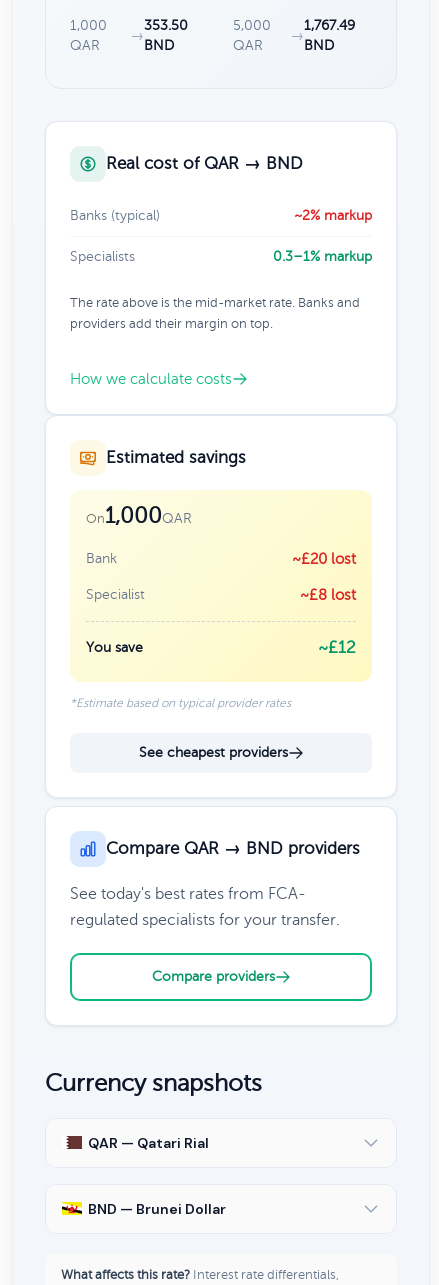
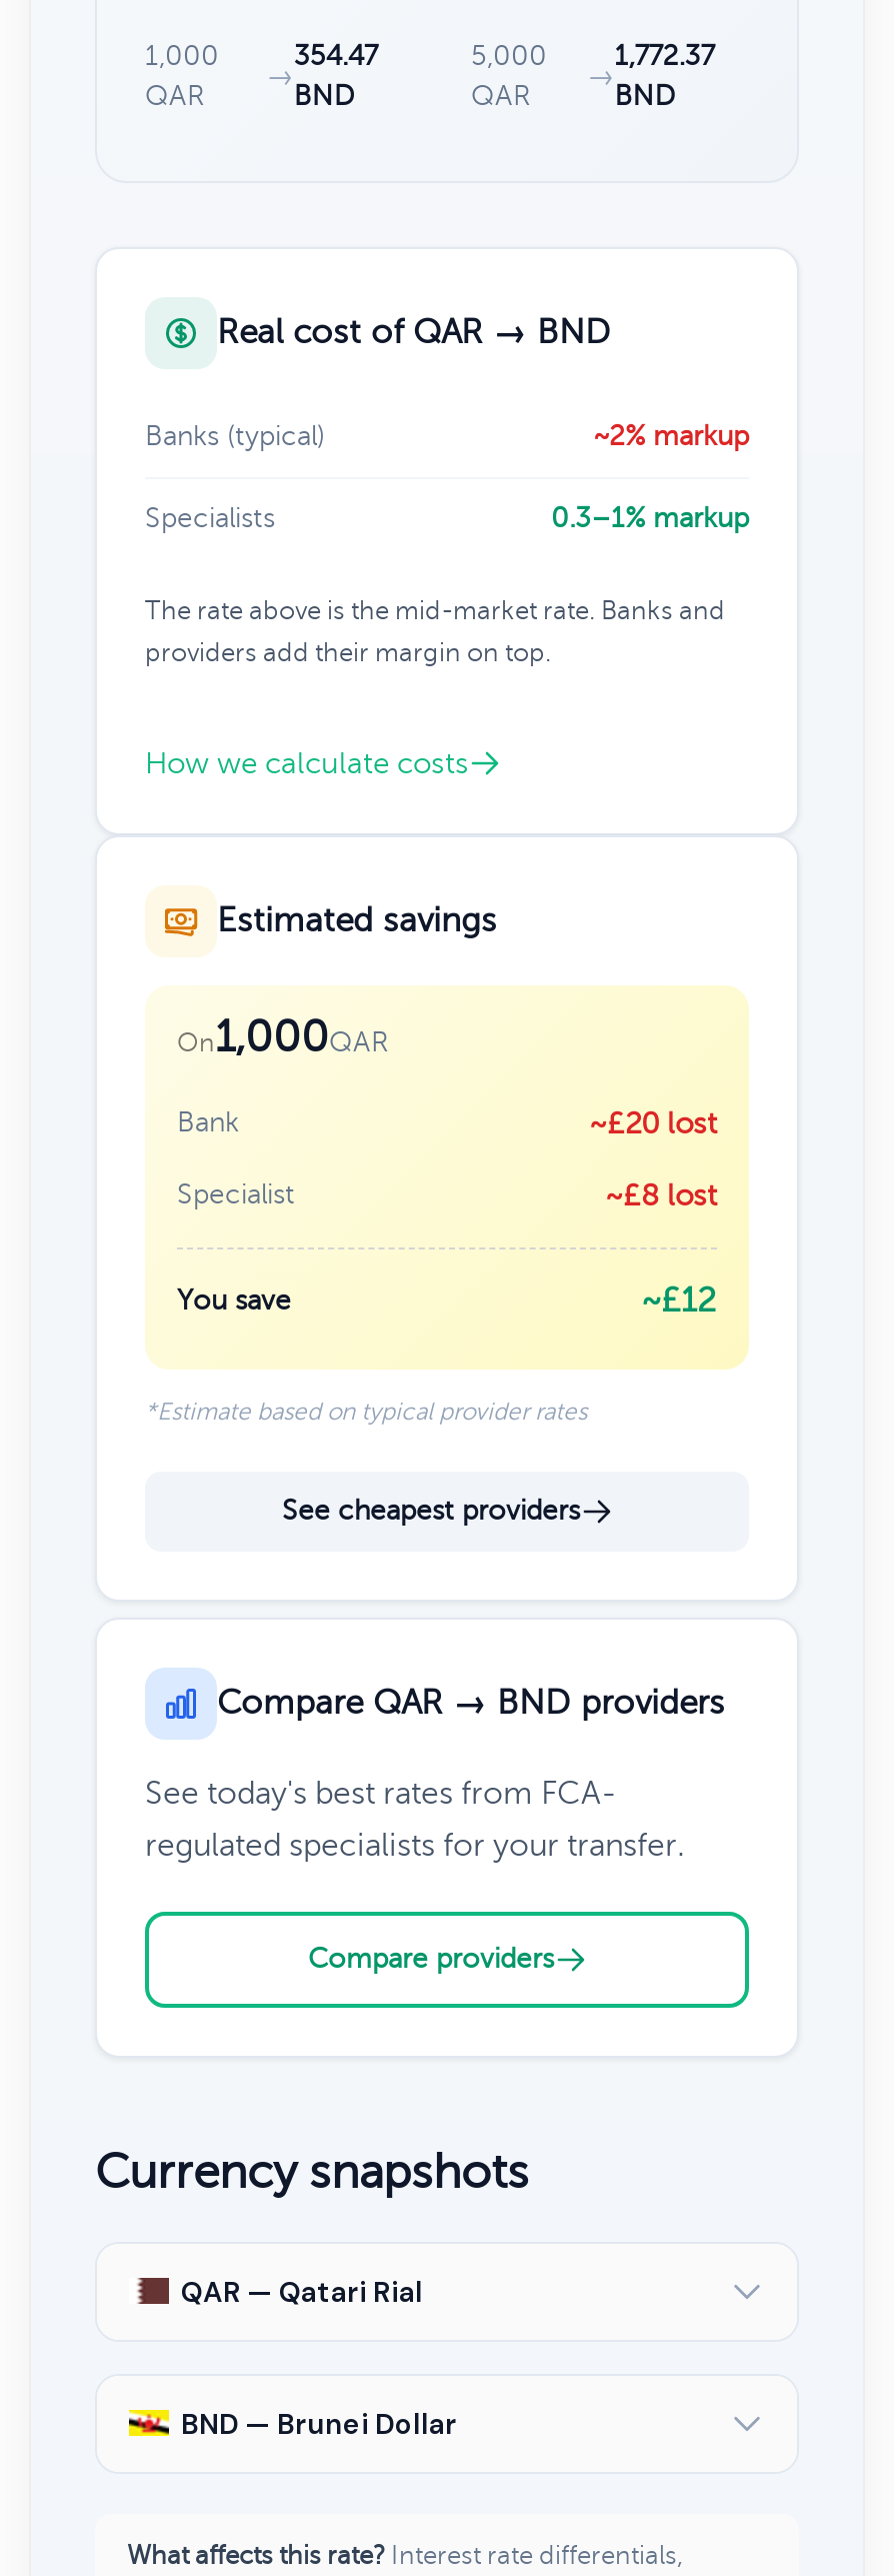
- 353.50
+ 354.47

- 1,767.49
+ 1,772.37
